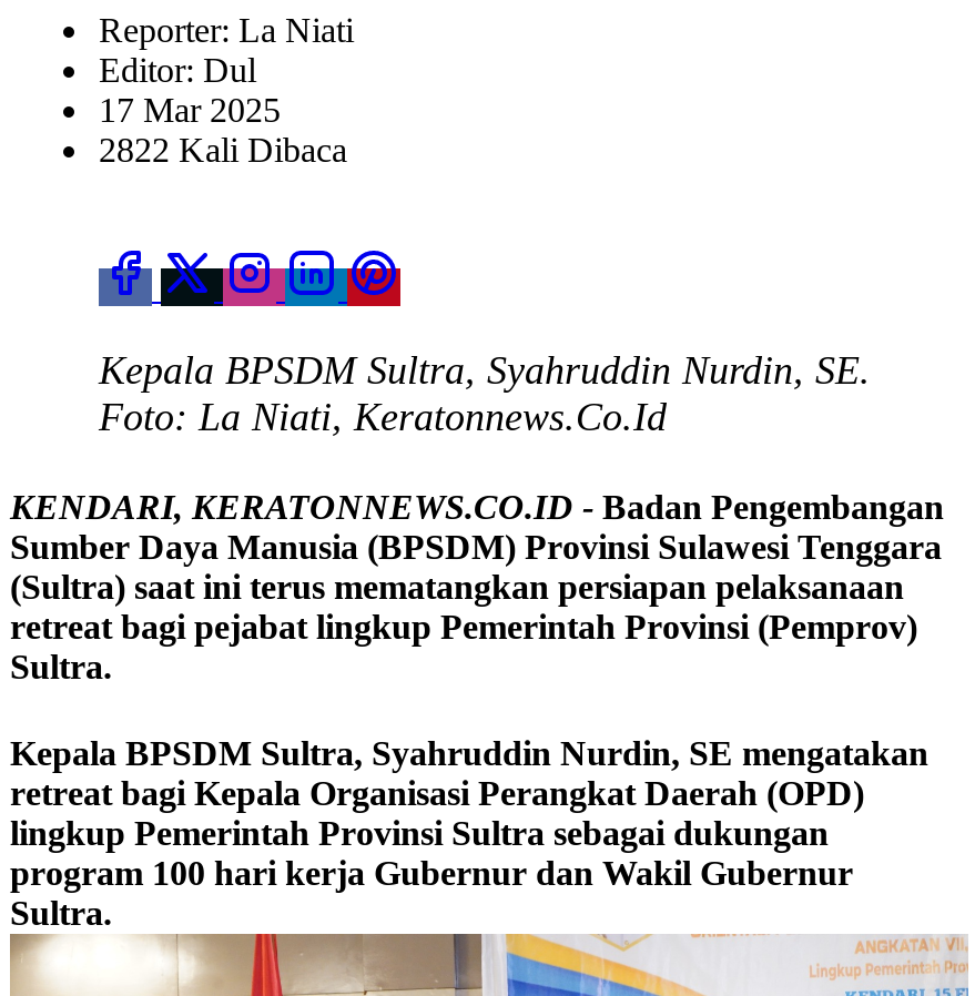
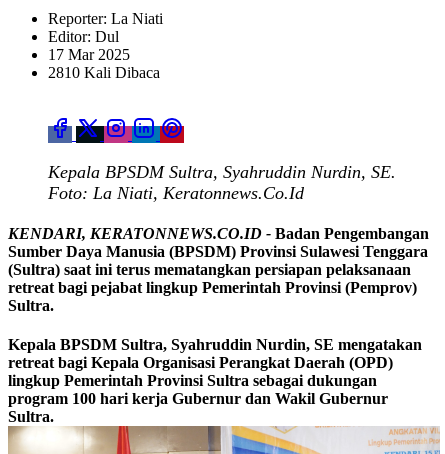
- 2822 Kali Dibaca
+ 2810 Kali Dibaca
